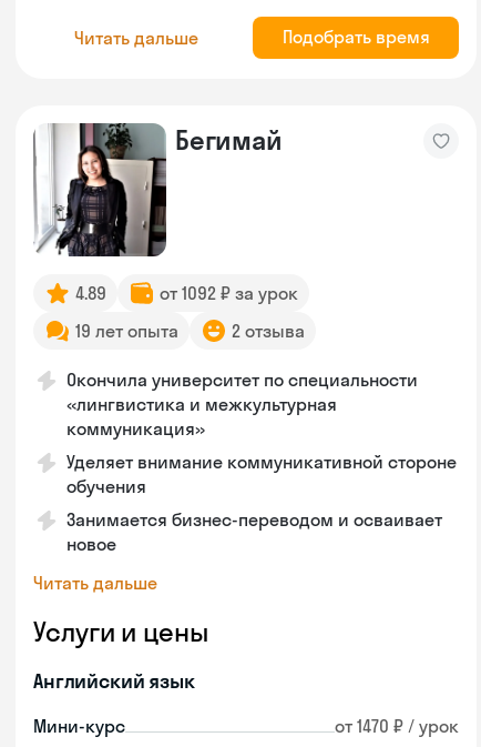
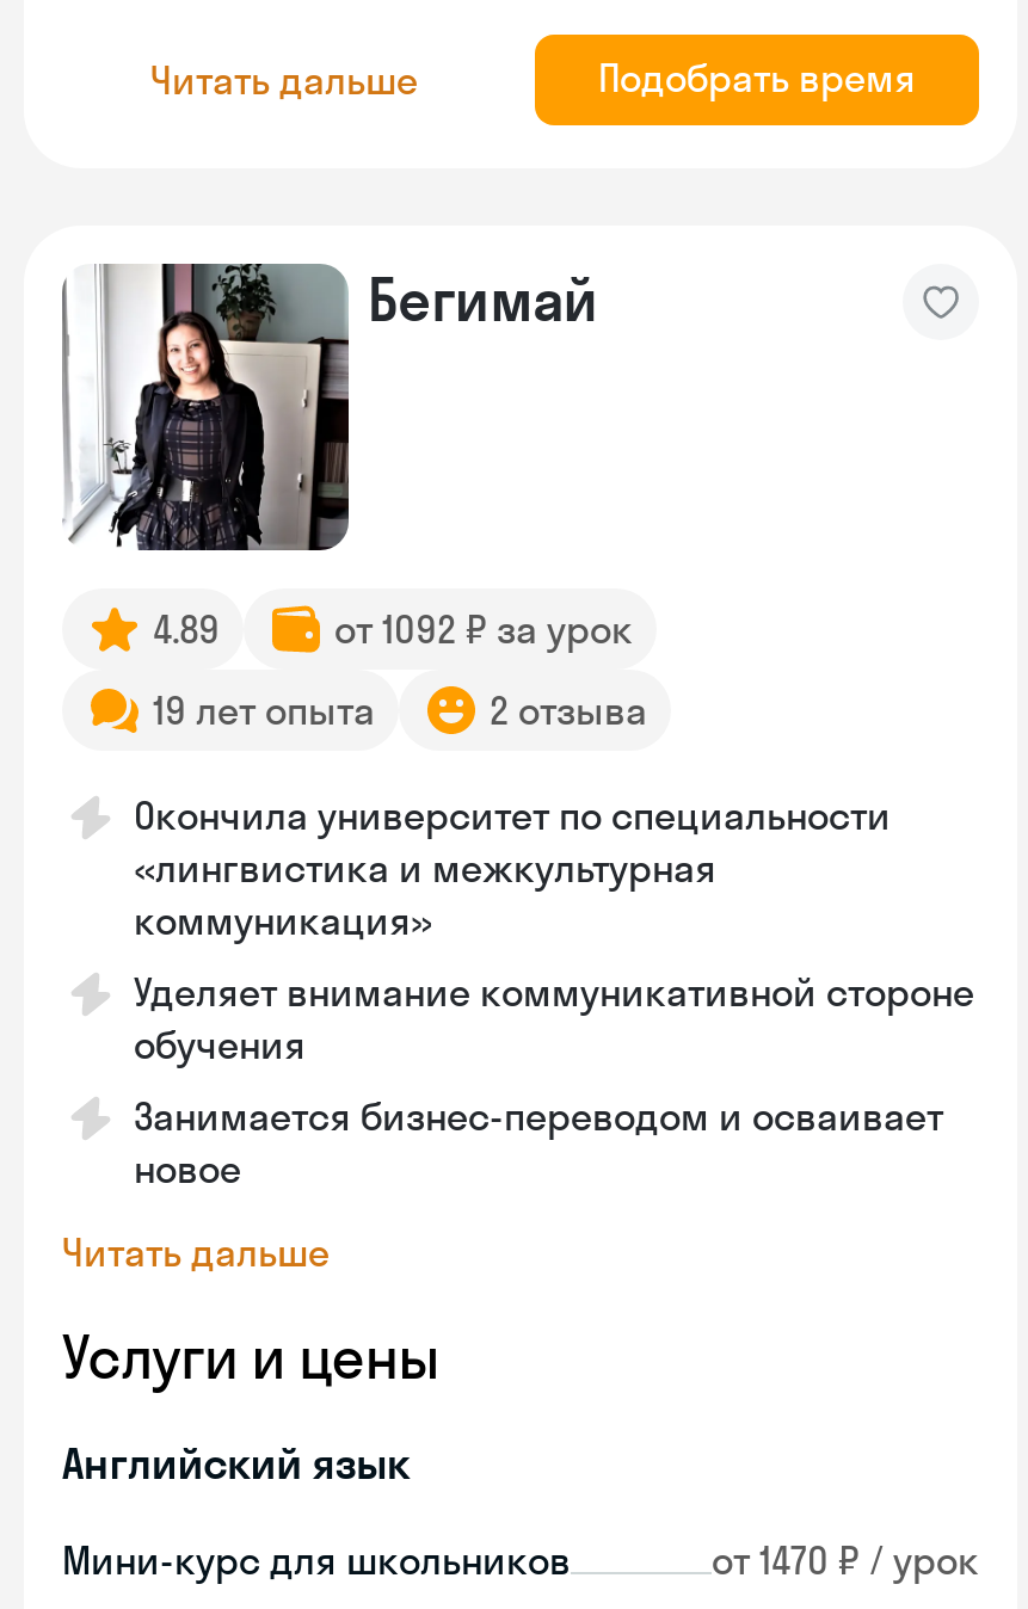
- Мини-курс
+ Мини-курс для школьников
